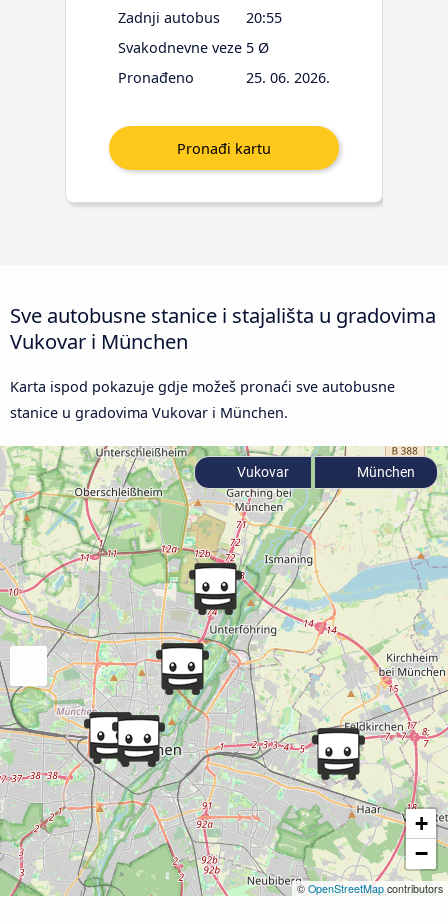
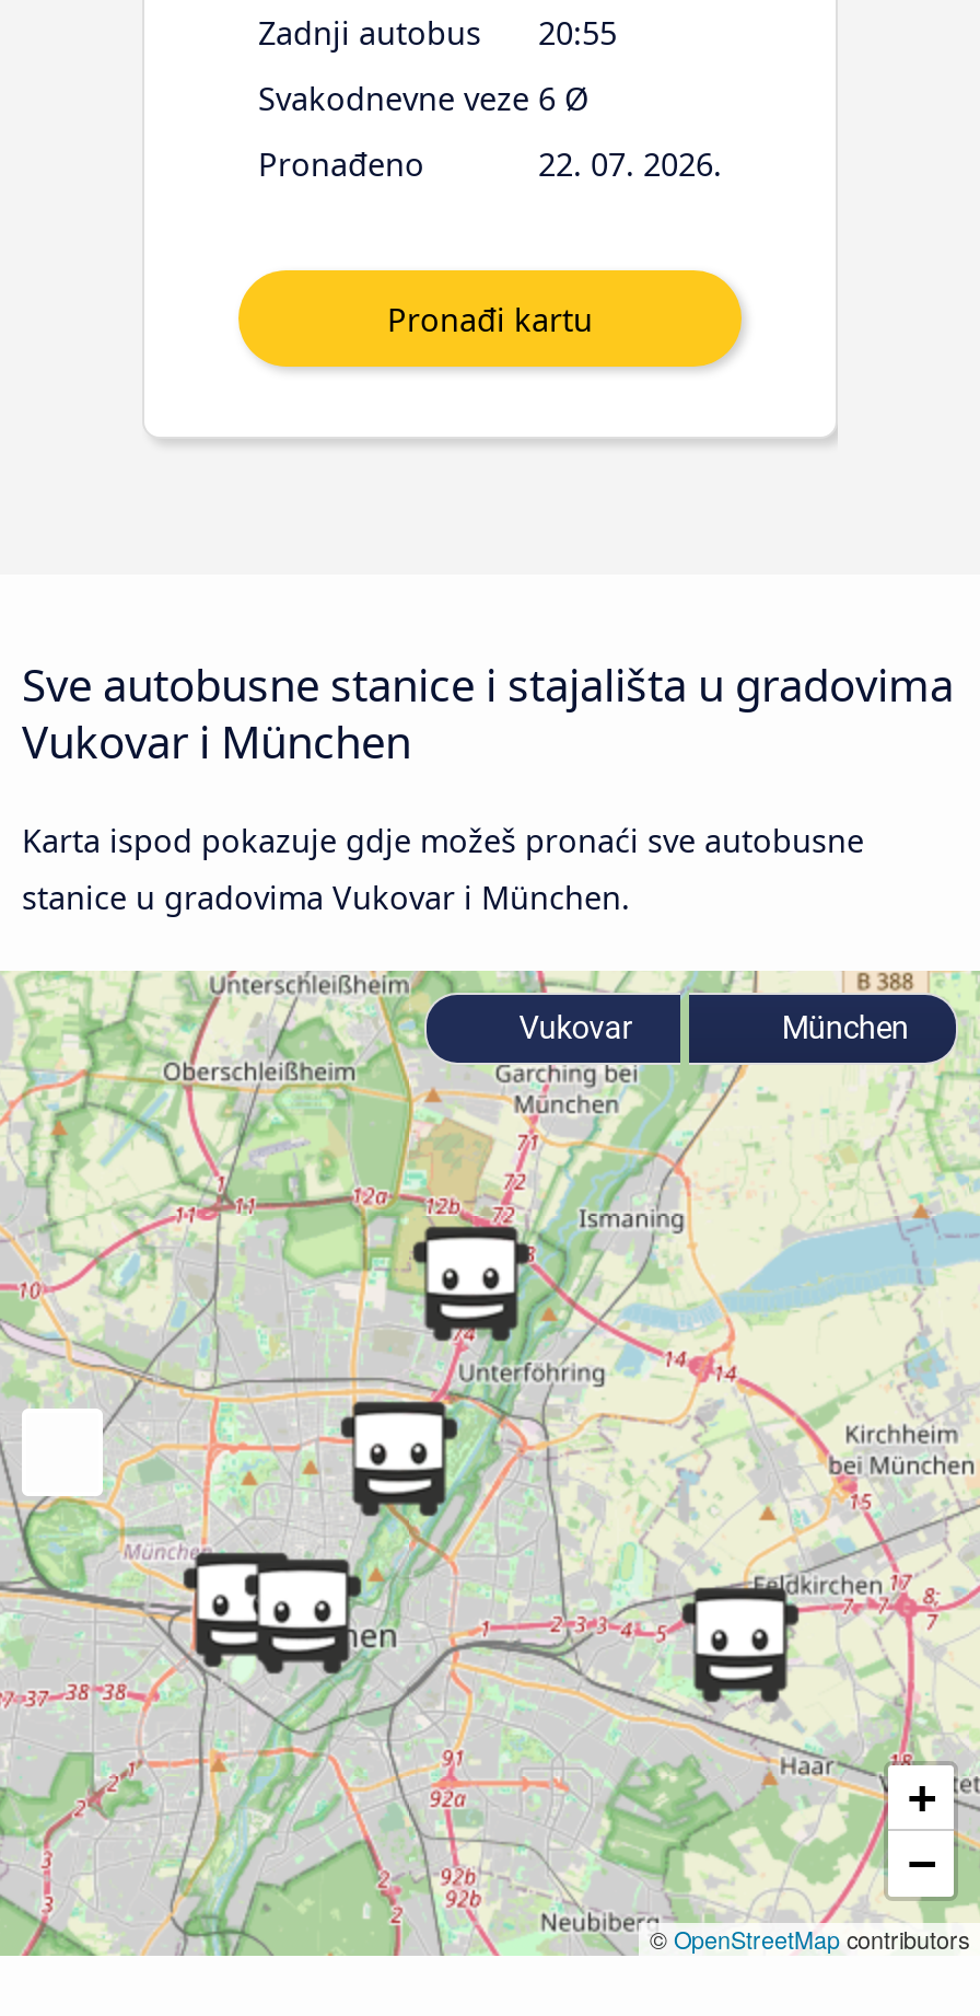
- Svakodnevne veze 5 Ø
+ Svakodnevne veze 6 Ø

- 25. 06. 2026.
+ 22. 07. 2026.
